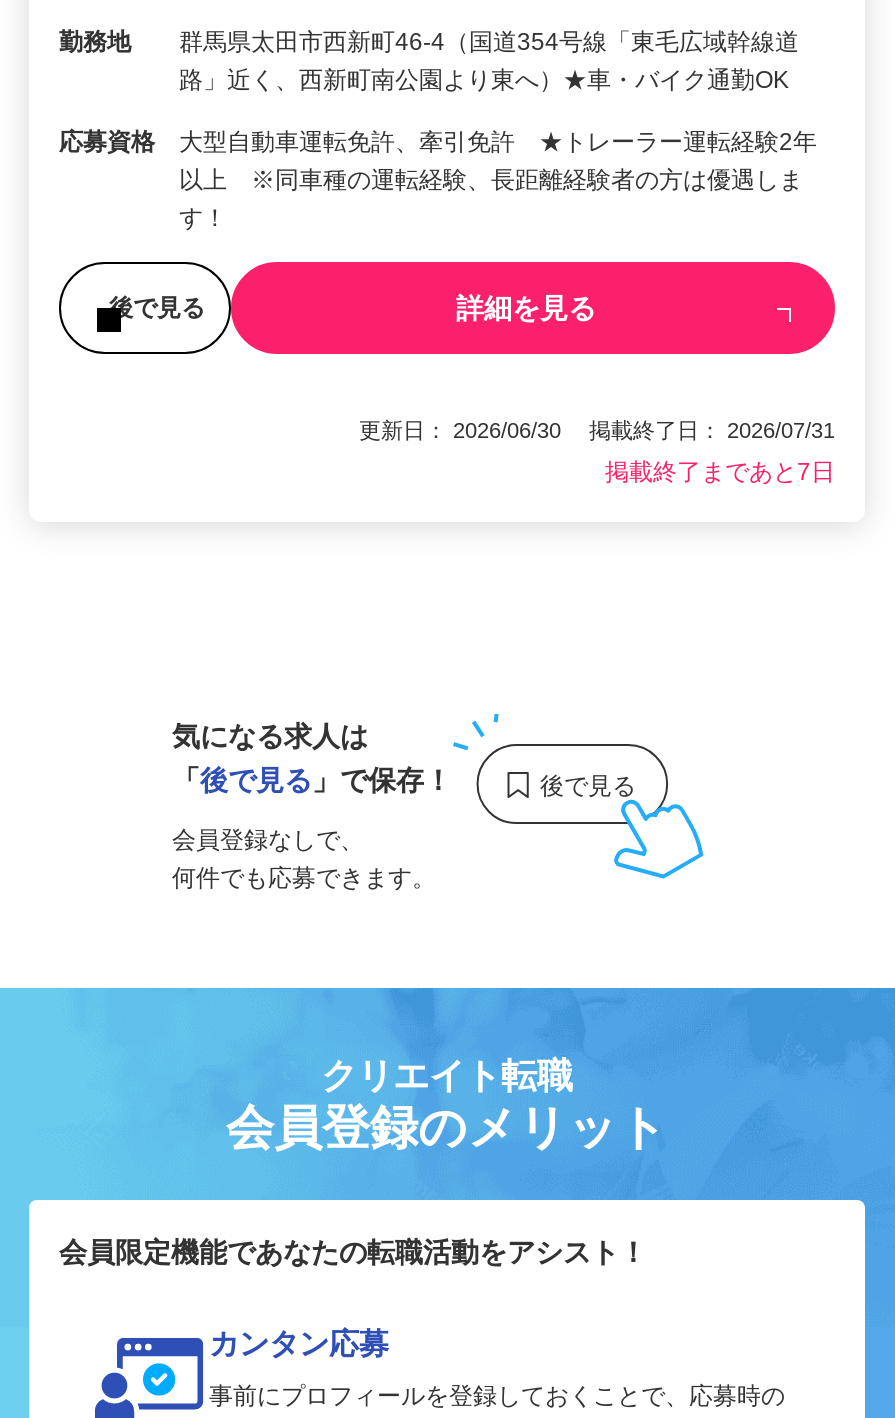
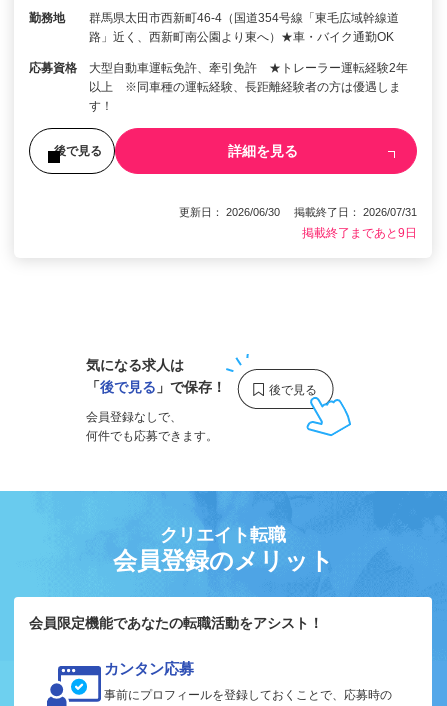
- 掲載終了まであと7日
+ 掲載終了まであと9日
